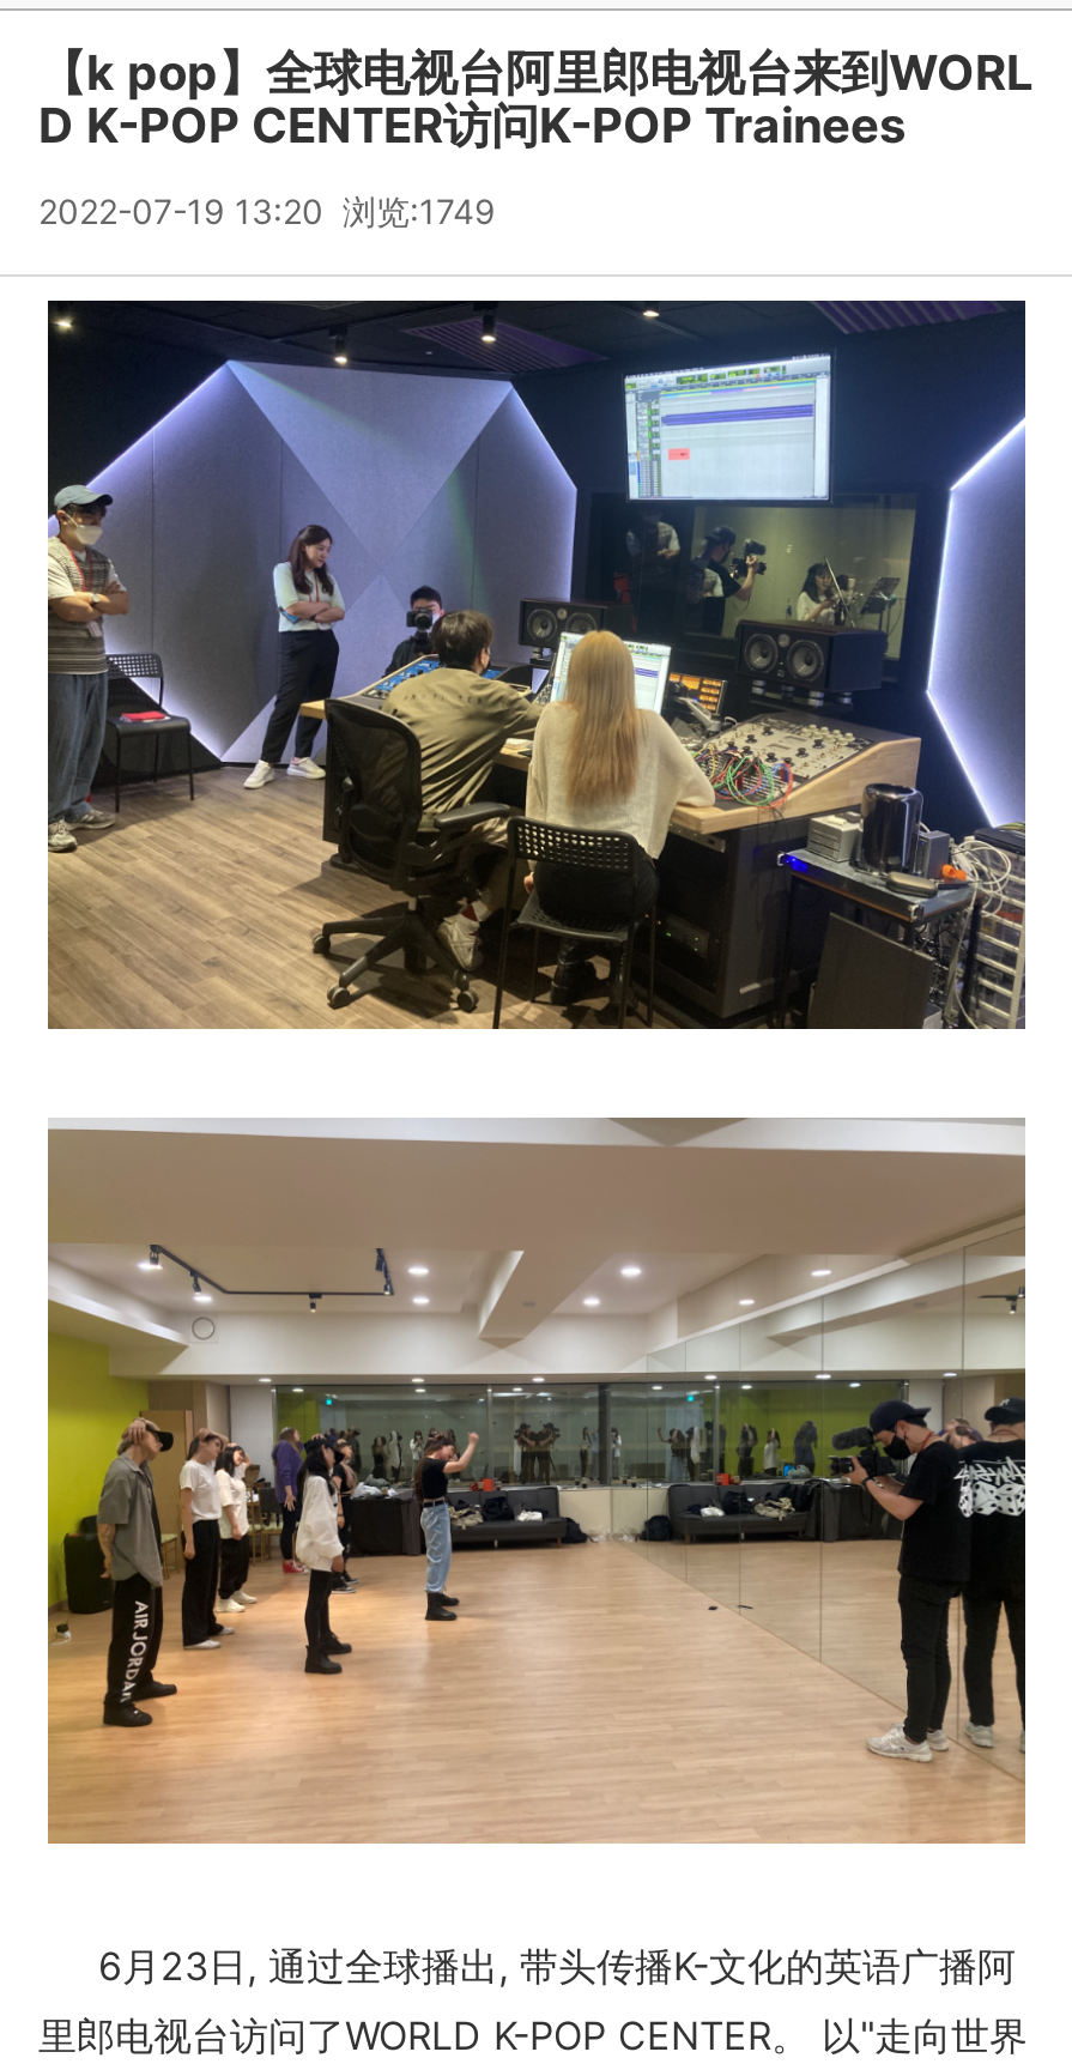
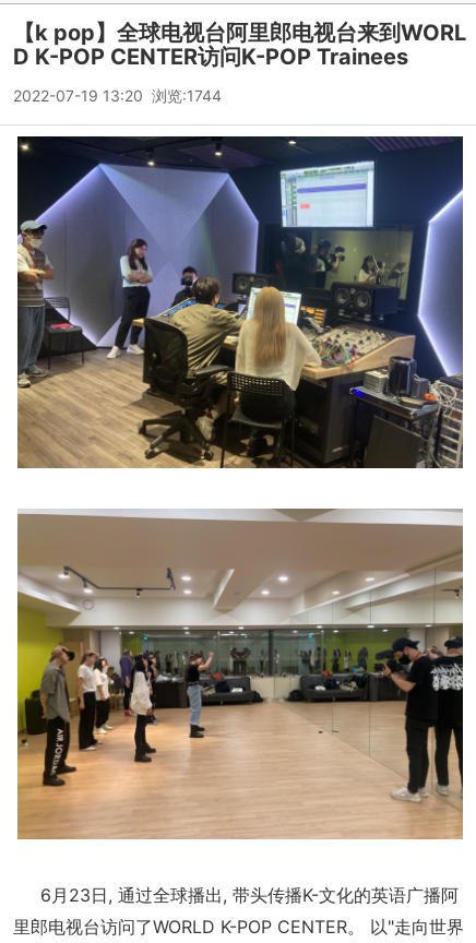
- 2022-07-19 13:20 浏览:1749
+ 2022-07-19 13:20 浏览:1744
